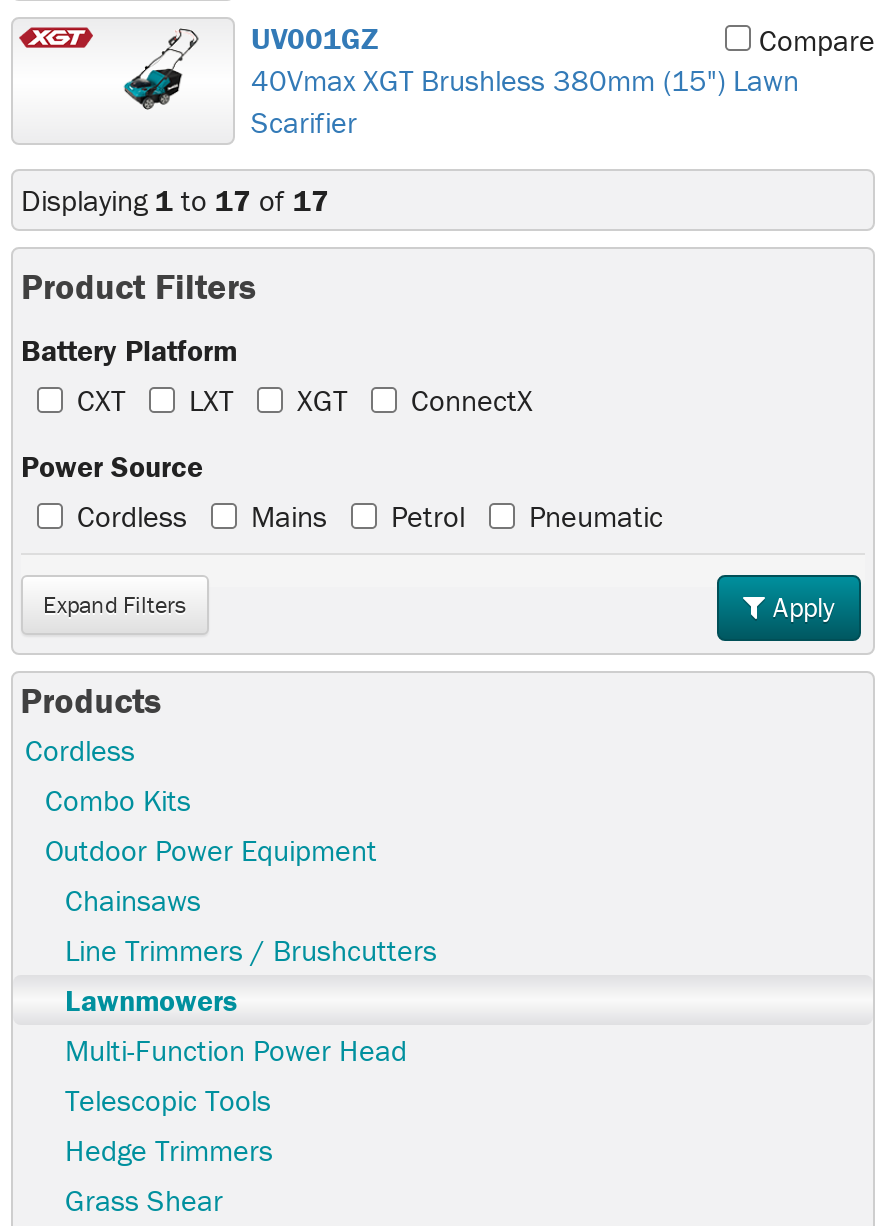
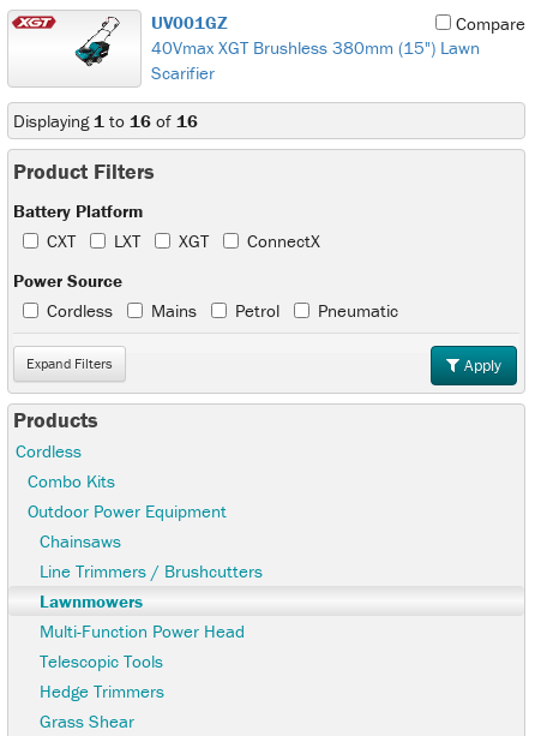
- Displaying 1 to 17 of 17
+ Displaying 1 to 16 of 16
